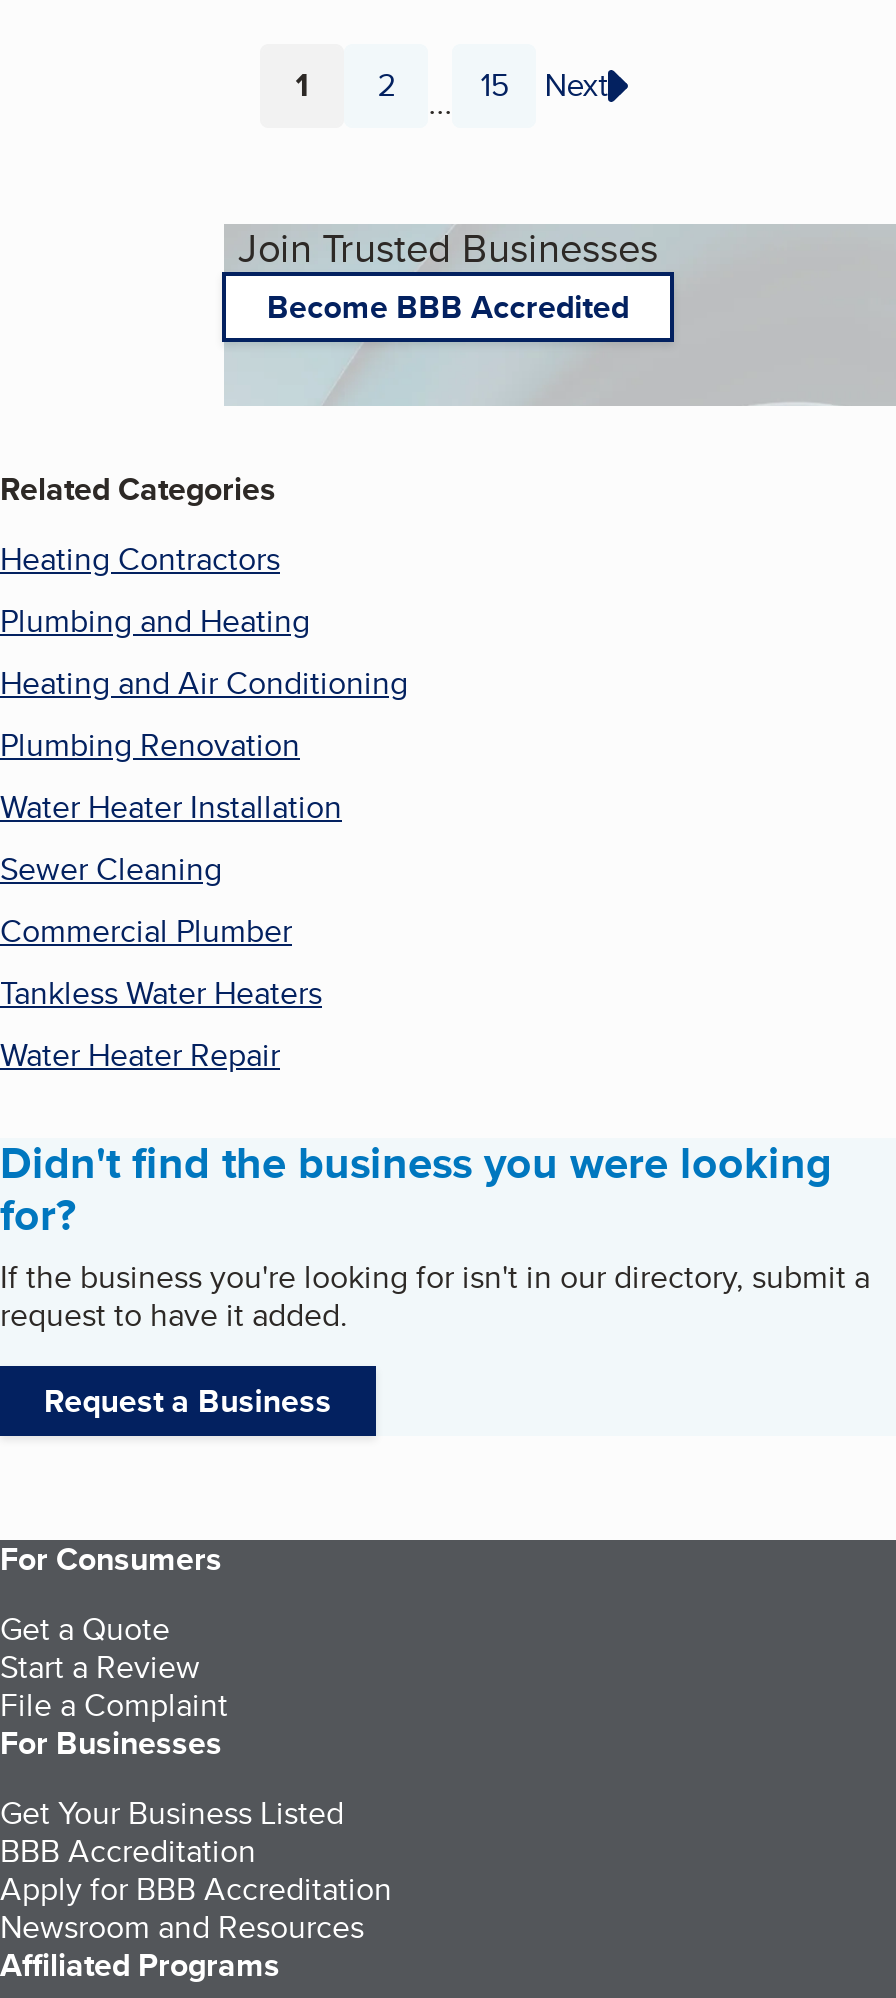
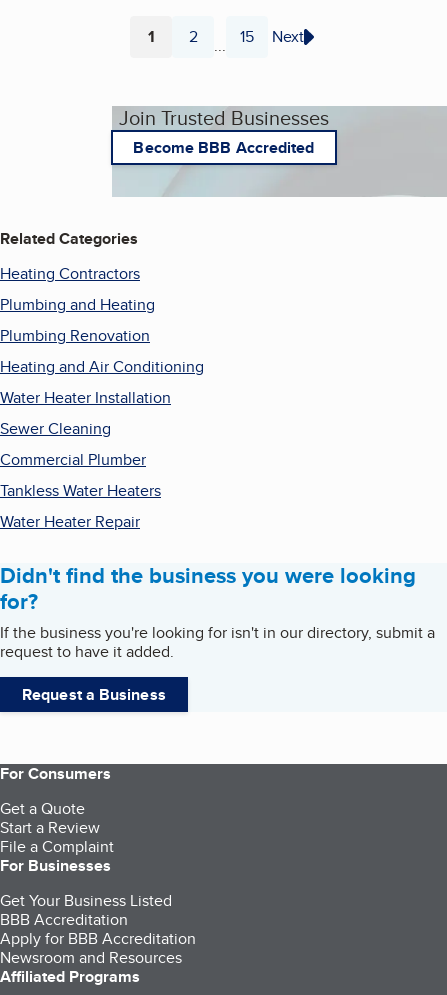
moved down: Heating and Air Conditioning

moved up: Plumbing Renovation
